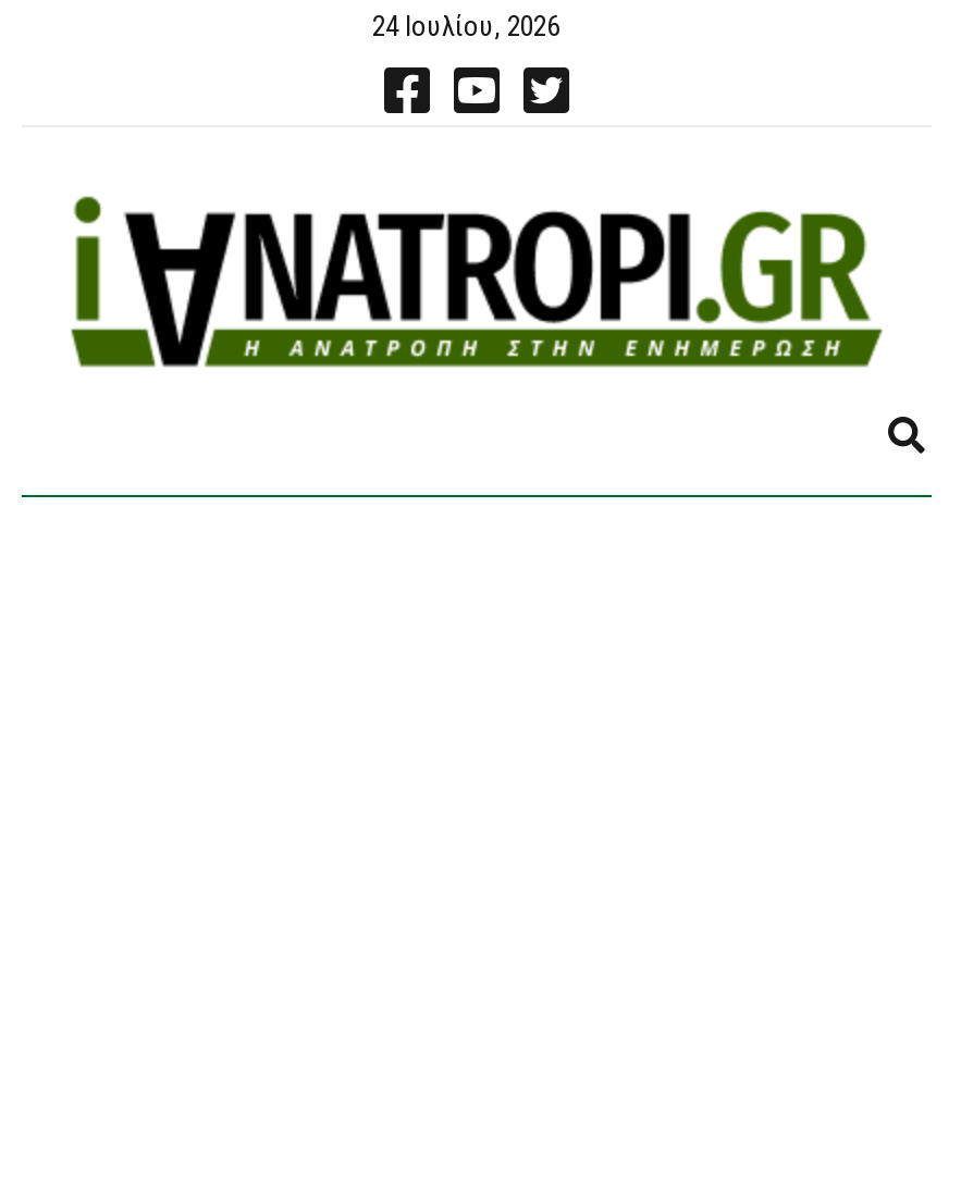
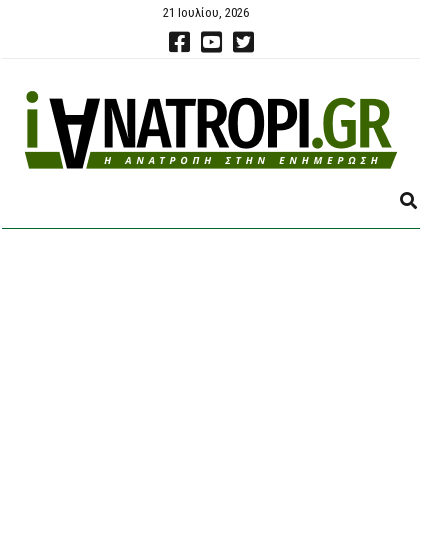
- 24 Ιουλίου, 2026
+ 21 Ιουλίου, 2026
